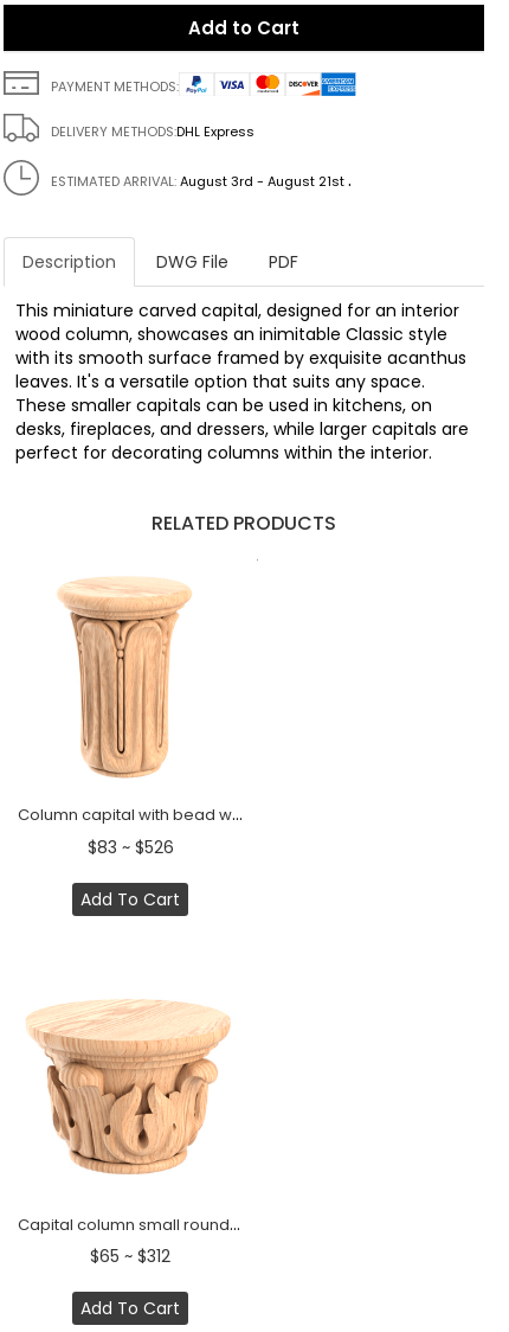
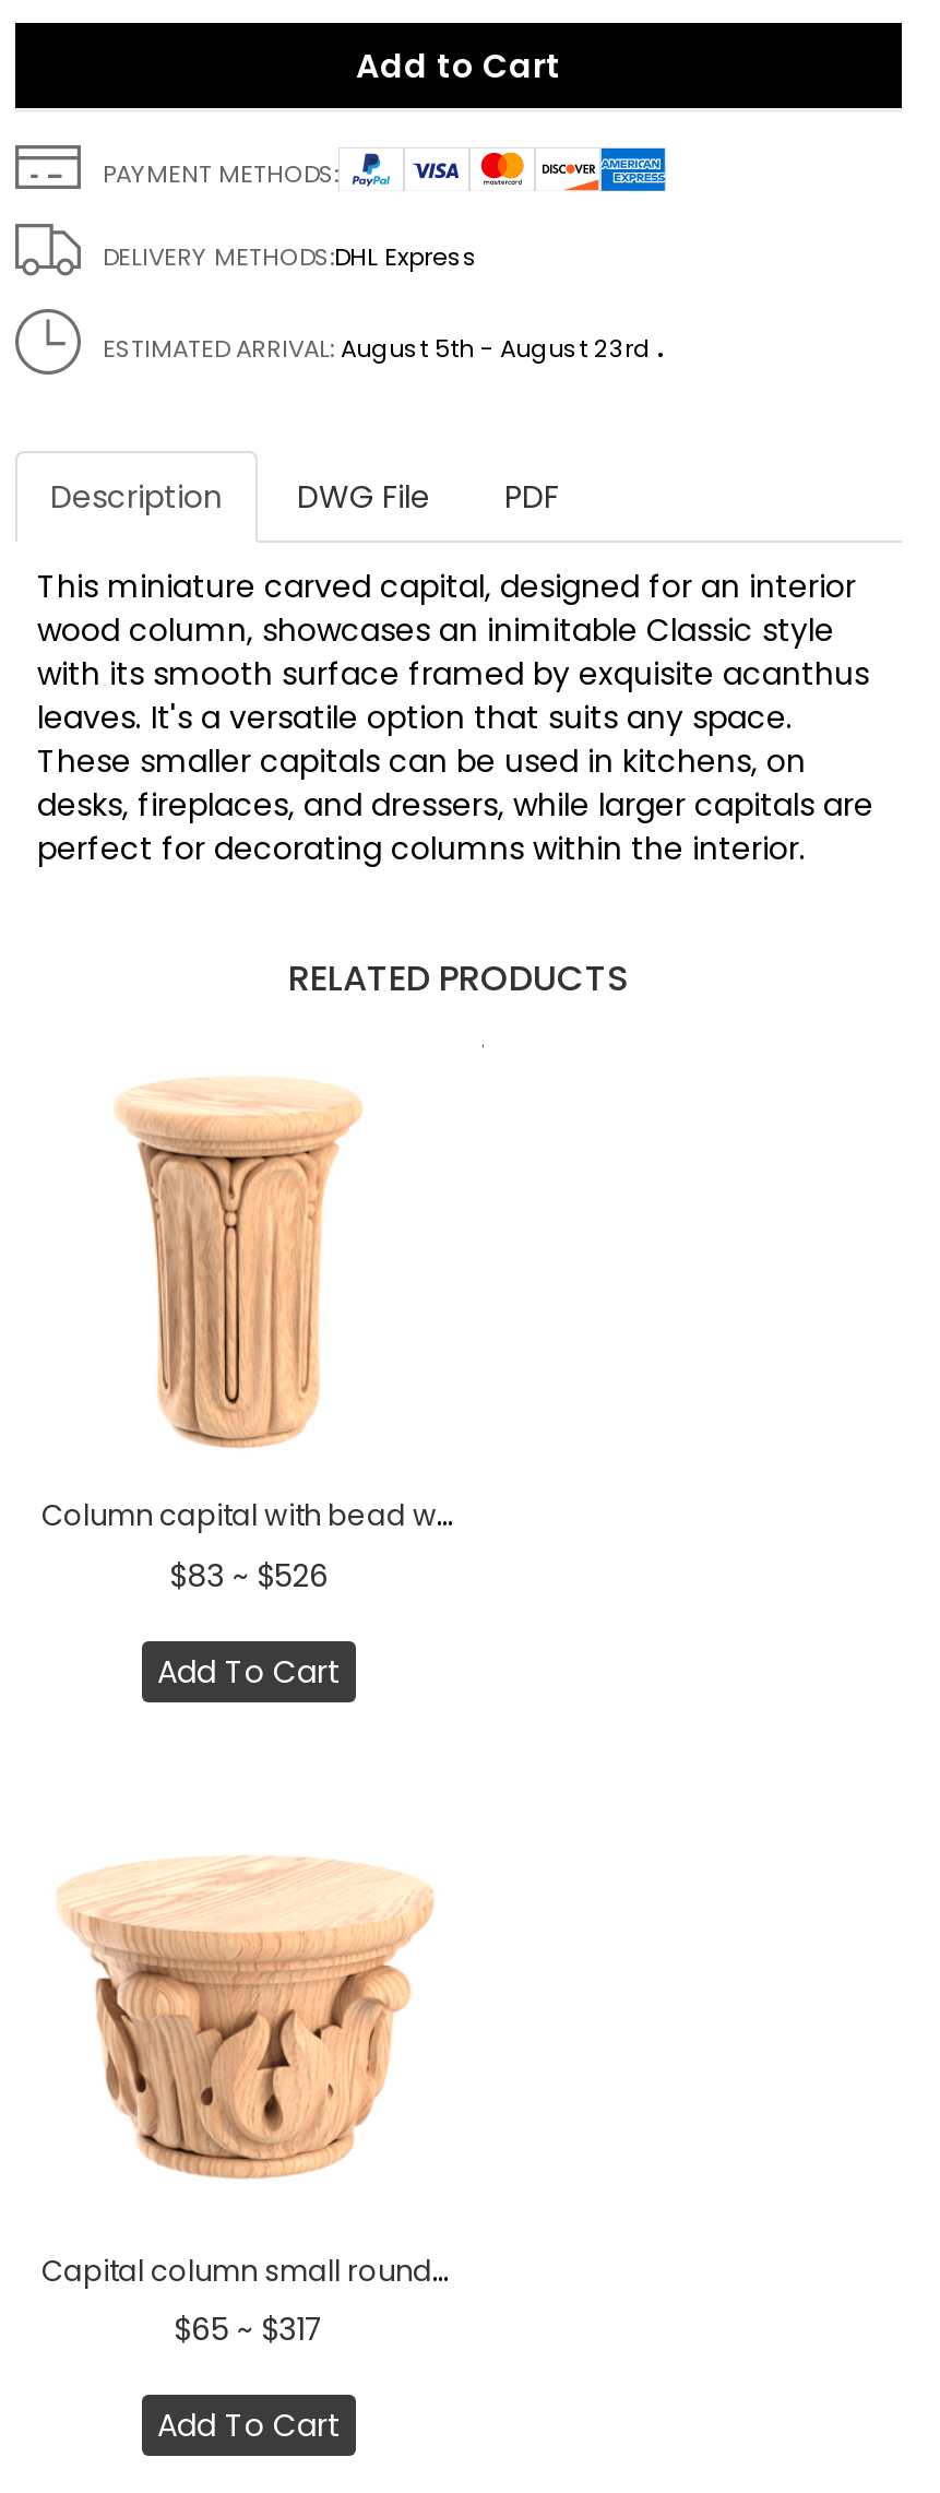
- ESTIMATED ARRIVAL:August 3rd - August 21st.
+ ESTIMATED ARRIVAL:August 5th - August 23rd.

- $65 ~ $312
+ $65 ~ $317
